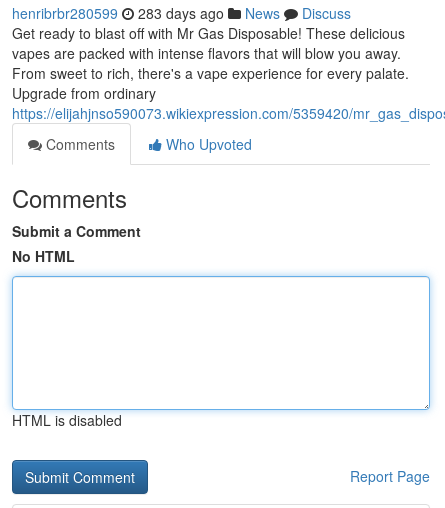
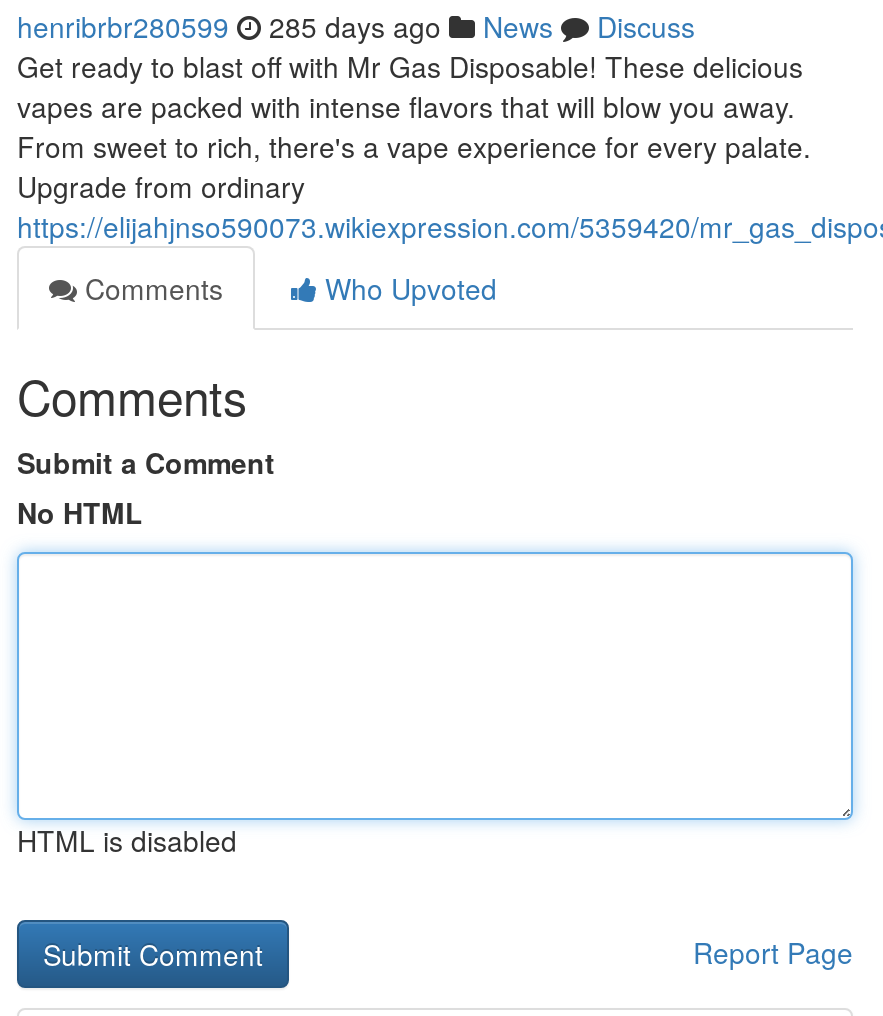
- henribrbr280599 283 days ago News Discuss
+ henribrbr280599 285 days ago News Discuss
